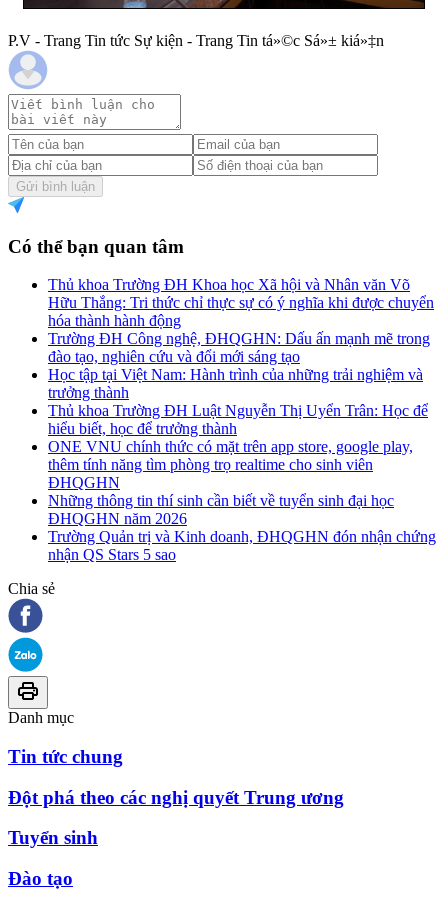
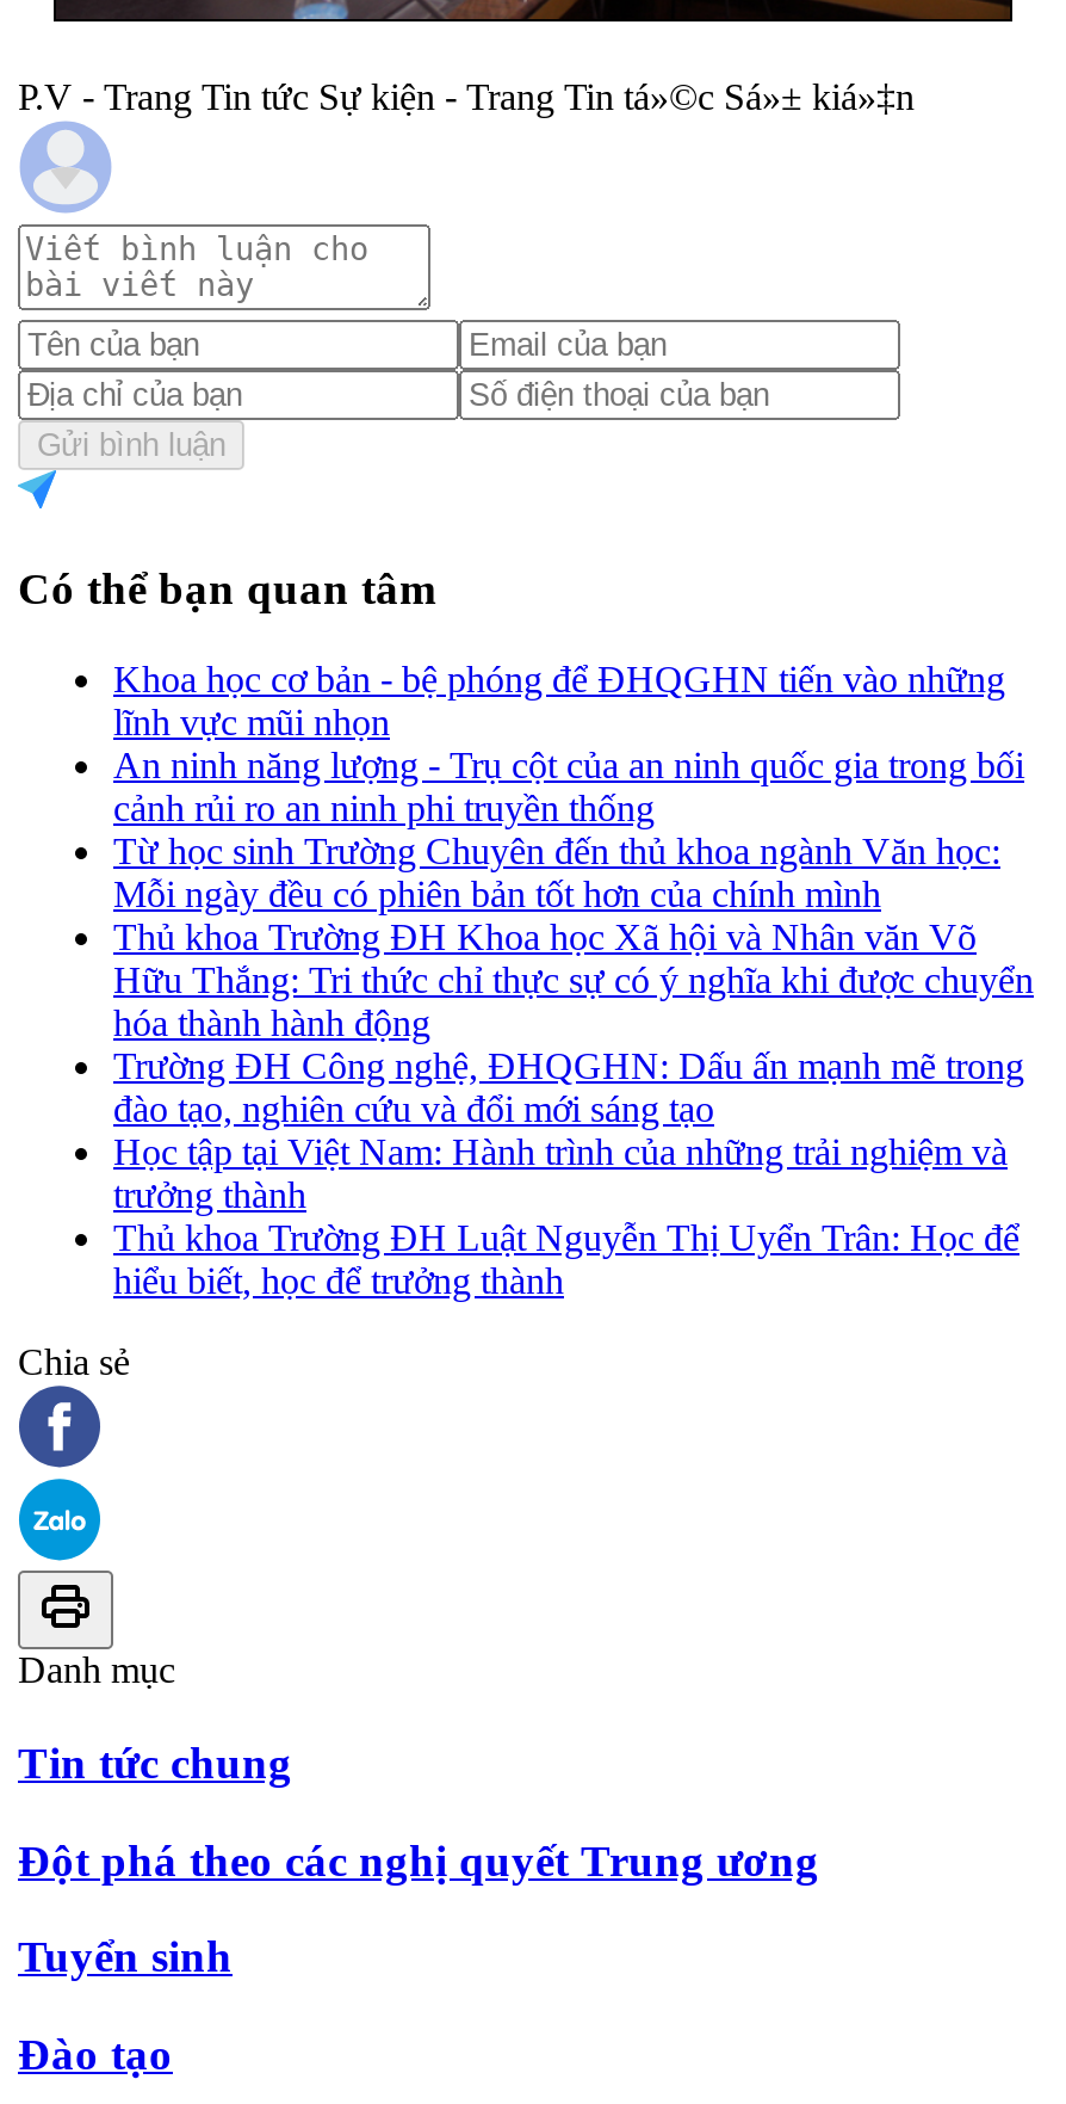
+ Khoa học cơ bản - bệ phóng để ĐHQGHN tiến vào những
+ lĩnh vực mũi nhọn
+ An ninh năng lượng - Trụ cột của an ninh quốc gia trong bối
+ cảnh rủi ro an ninh phi truyền thống
+ Từ học sinh Trường Chuyên đến thủ khoa ngành Văn học:
+ Mỗi ngày đều có phiên bản tốt hơn của chính mình

moved down: Thủ khoa Trường ĐH Khoa học Xã hội và Nhân văn Võ | Hữu Thắng: Tri thức chỉ thực sự có ý nghĩa khi được chuyển | hóa thành hành động | ... | Thủ khoa Trường ĐH Luật Nguyễn Thị Uyển Trân: Học để | hiểu biết, học để trưởng thành

- ONE VNU chính thức có mặt trên app store, google play,
- thêm tính năng tìm phòng trọ realtime cho sinh viên
- ĐHQGHN
- Những thông tin thí sinh cần biết về tuyển sinh đại học
- ĐHQGHN năm 2026
- Trường Quản trị và Kinh doanh, ĐHQGHN đón nhận chứng
- nhận QS Stars 5 sao
